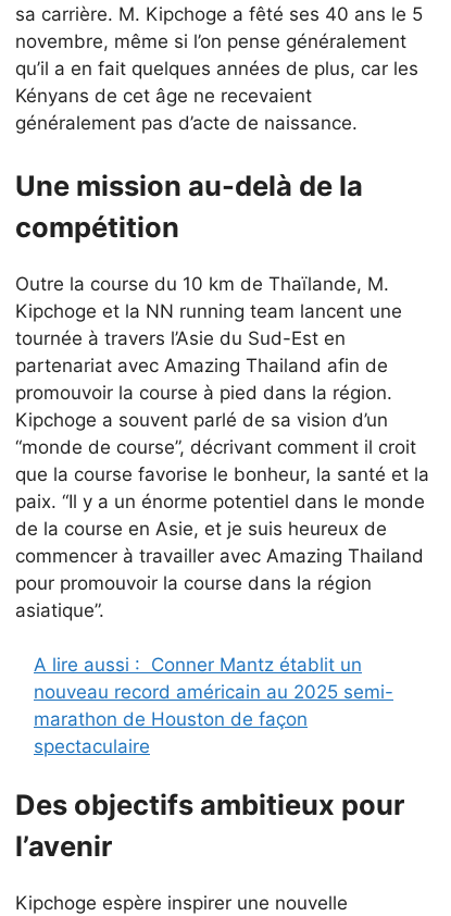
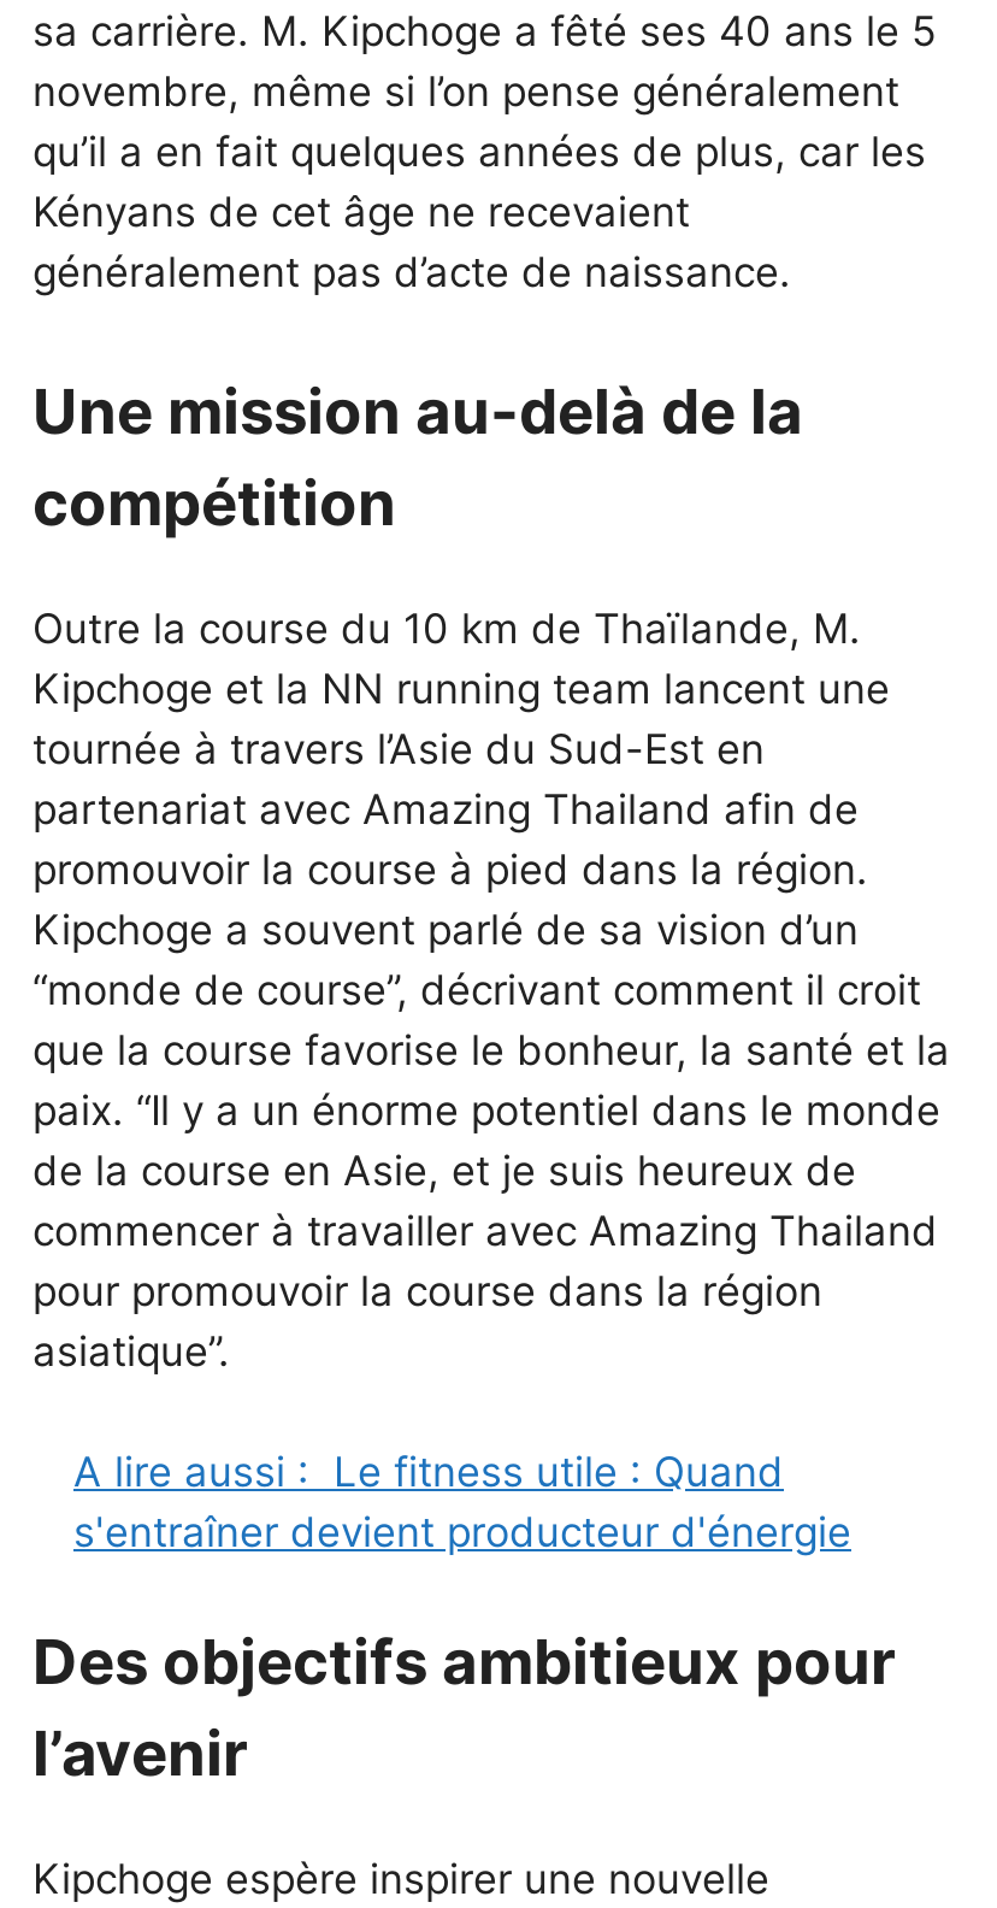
- A lire aussi : Conner Mantz établit un
- nouveau record américain au 2025 semi-
- marathon de Houston de façon
- spectaculaire
+ A lire aussi : Le fitness utile : Quand
+ s'entraîner devient producteur d'énergie
